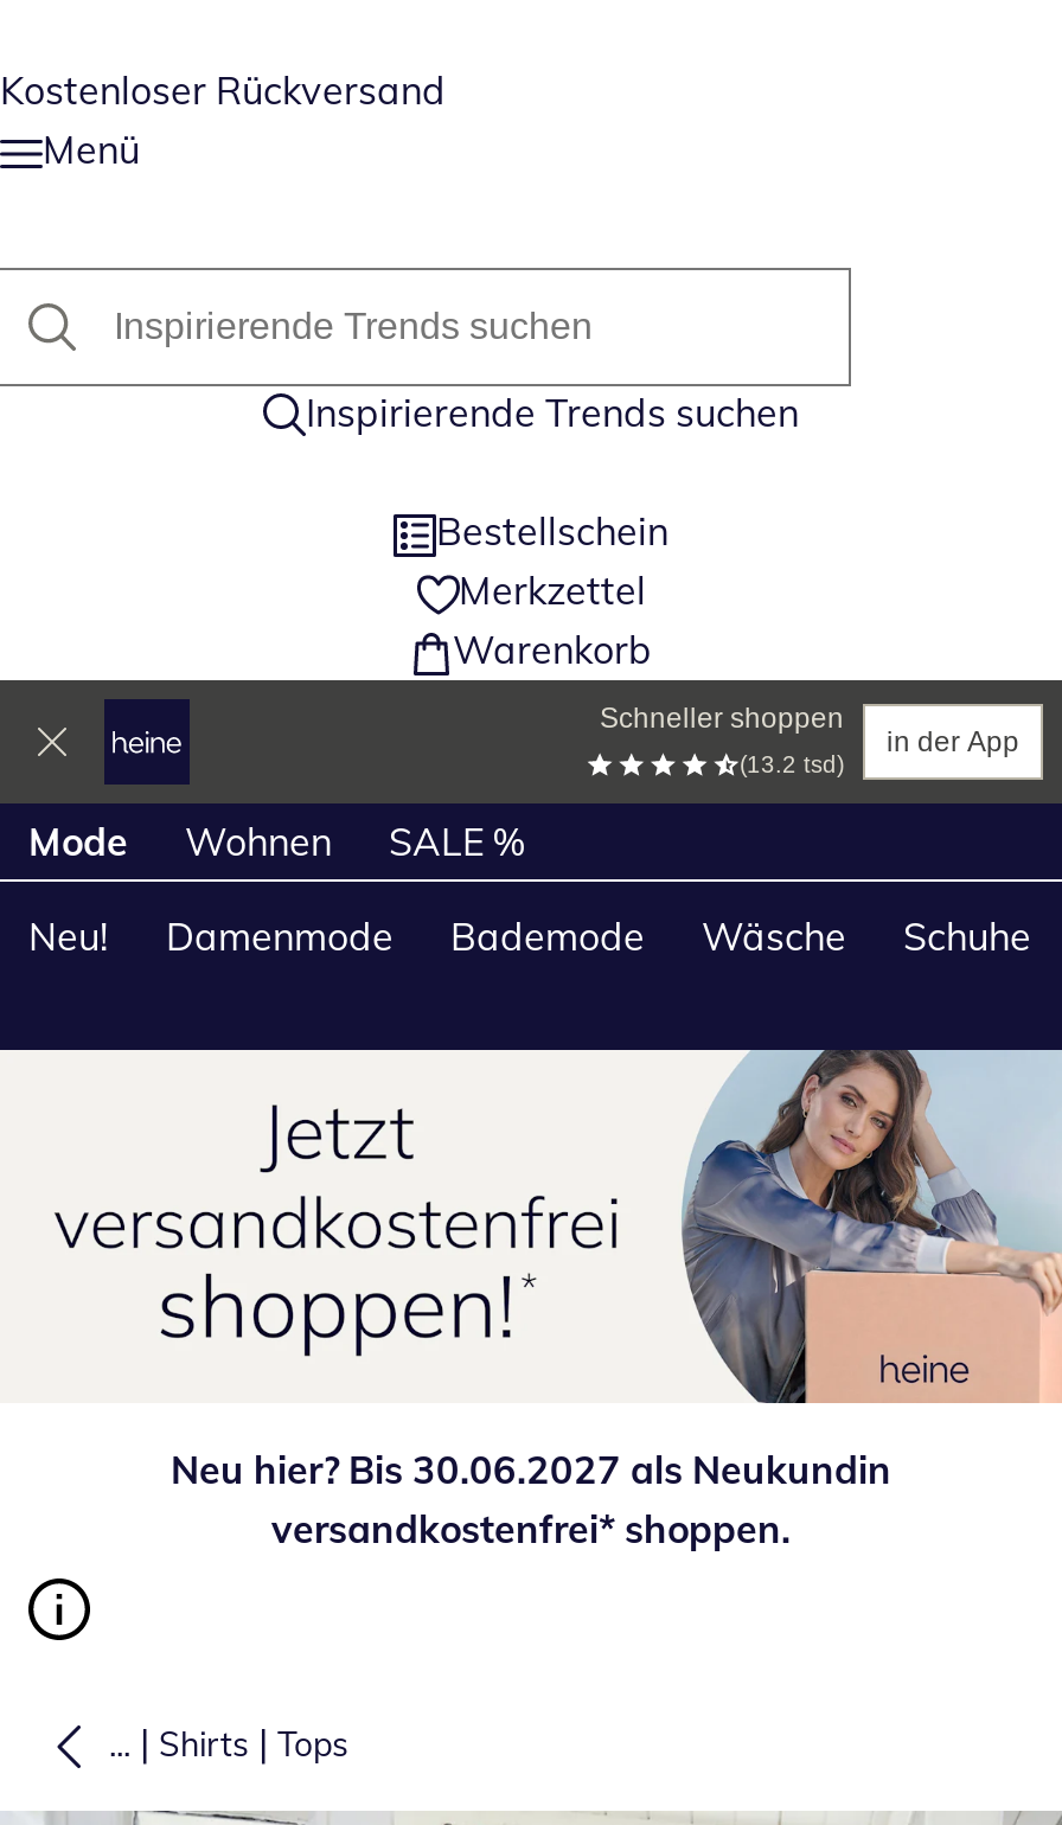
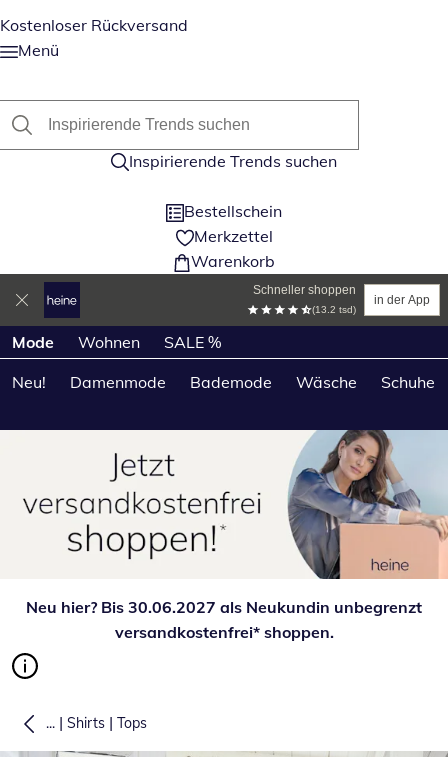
- Neu hier? Bis 30.06.2027 als Neukundin
+ Neu hier? Bis 30.06.2027 als Neukundin unbegrenzt
